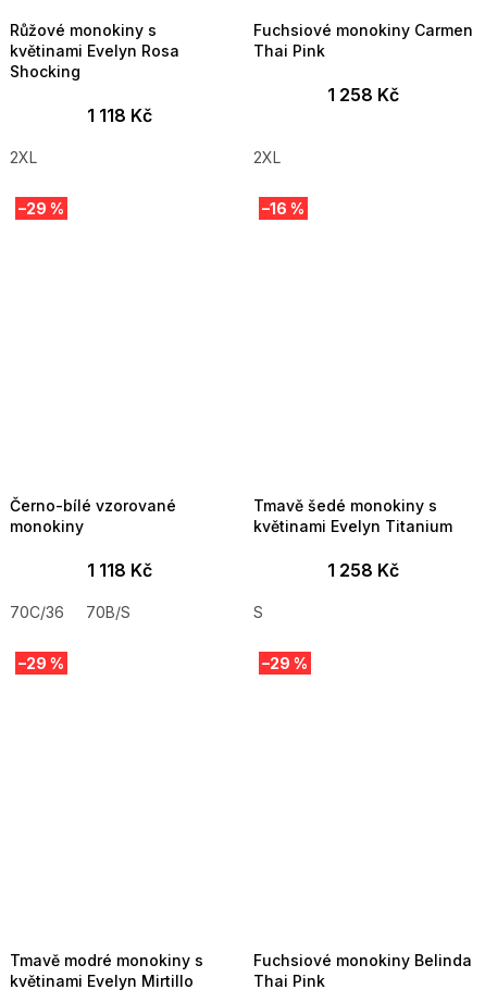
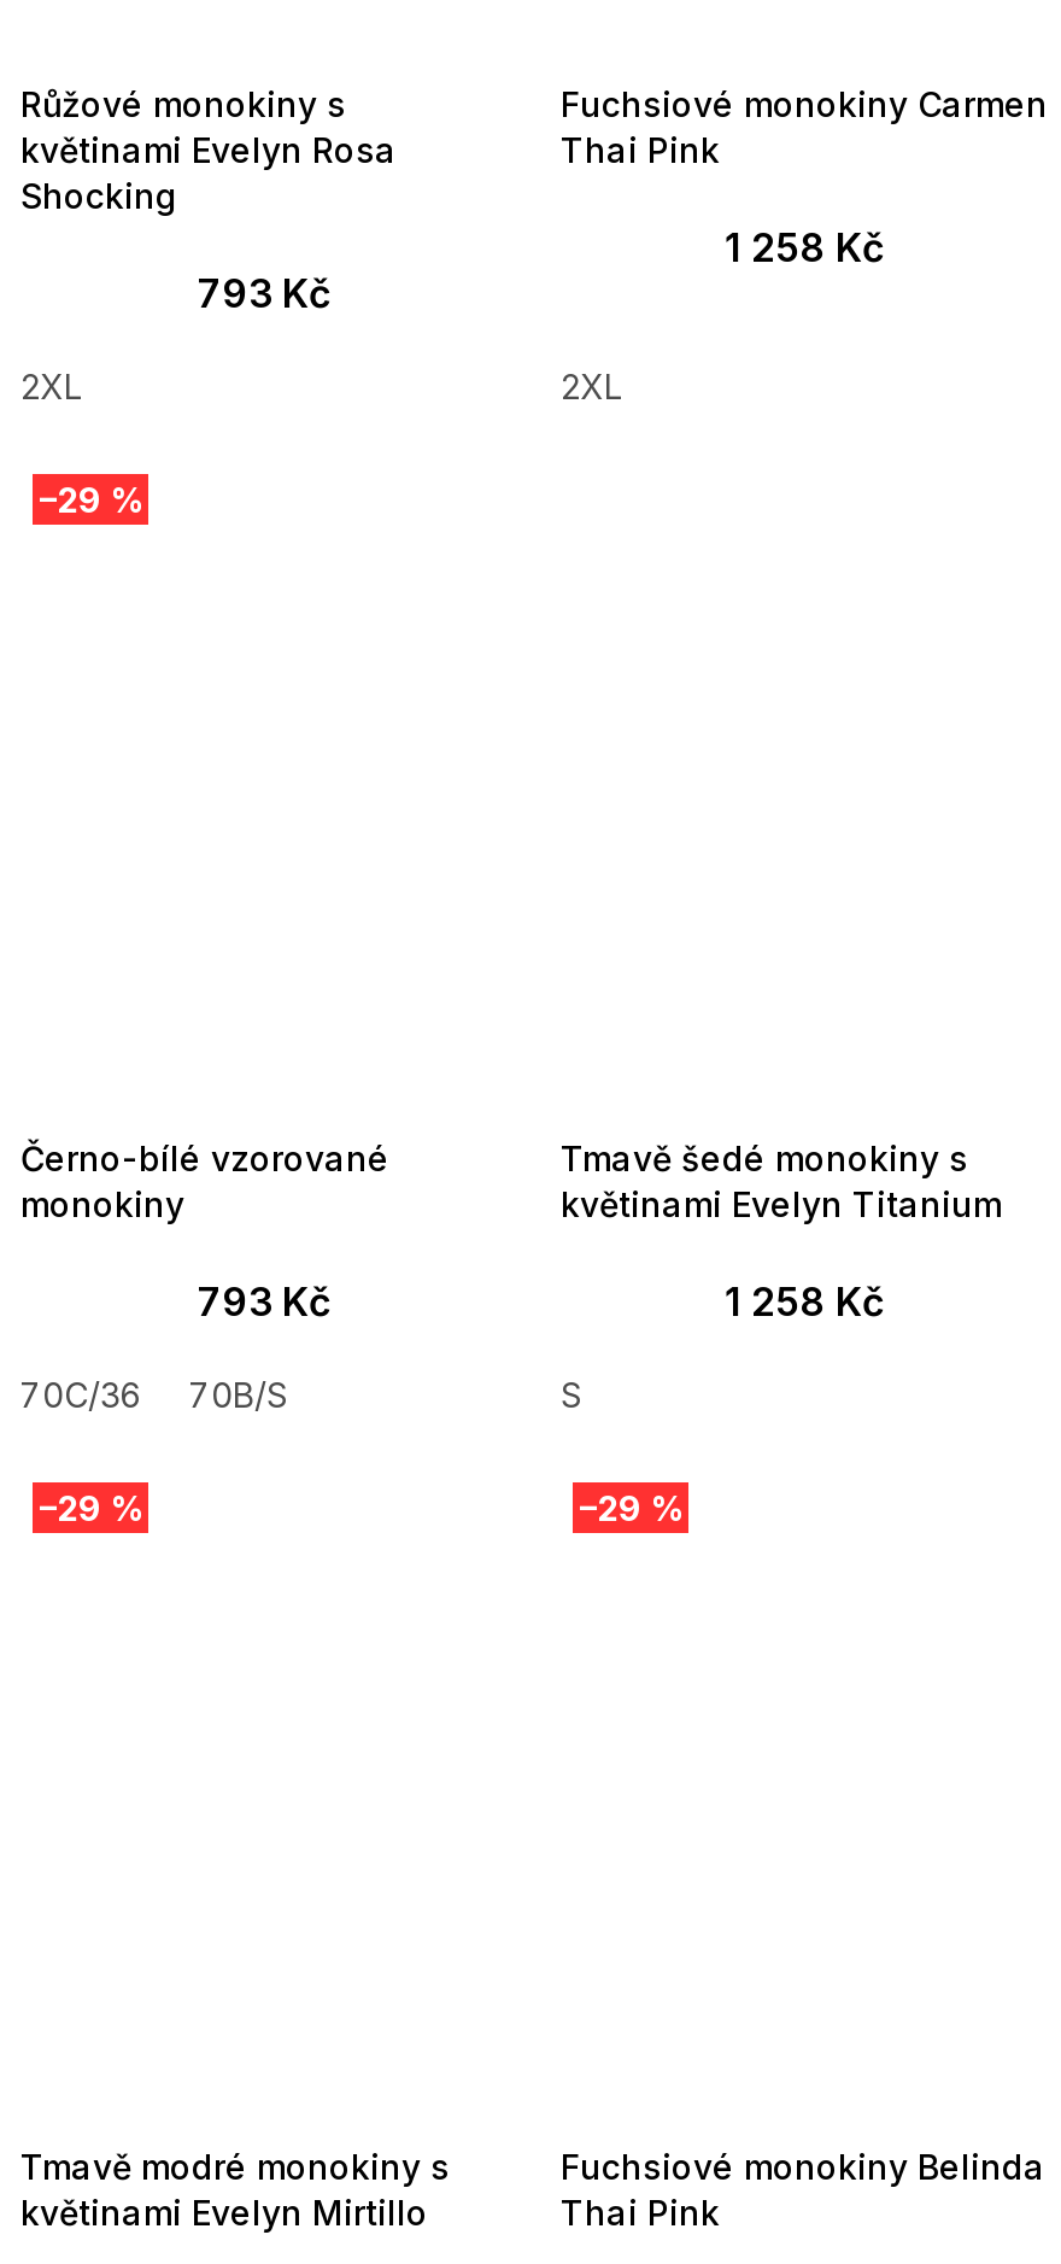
- 1 118 Kč
+ 793 Kč

- –16 %

- 1 118 Kč
+ 793 Kč
